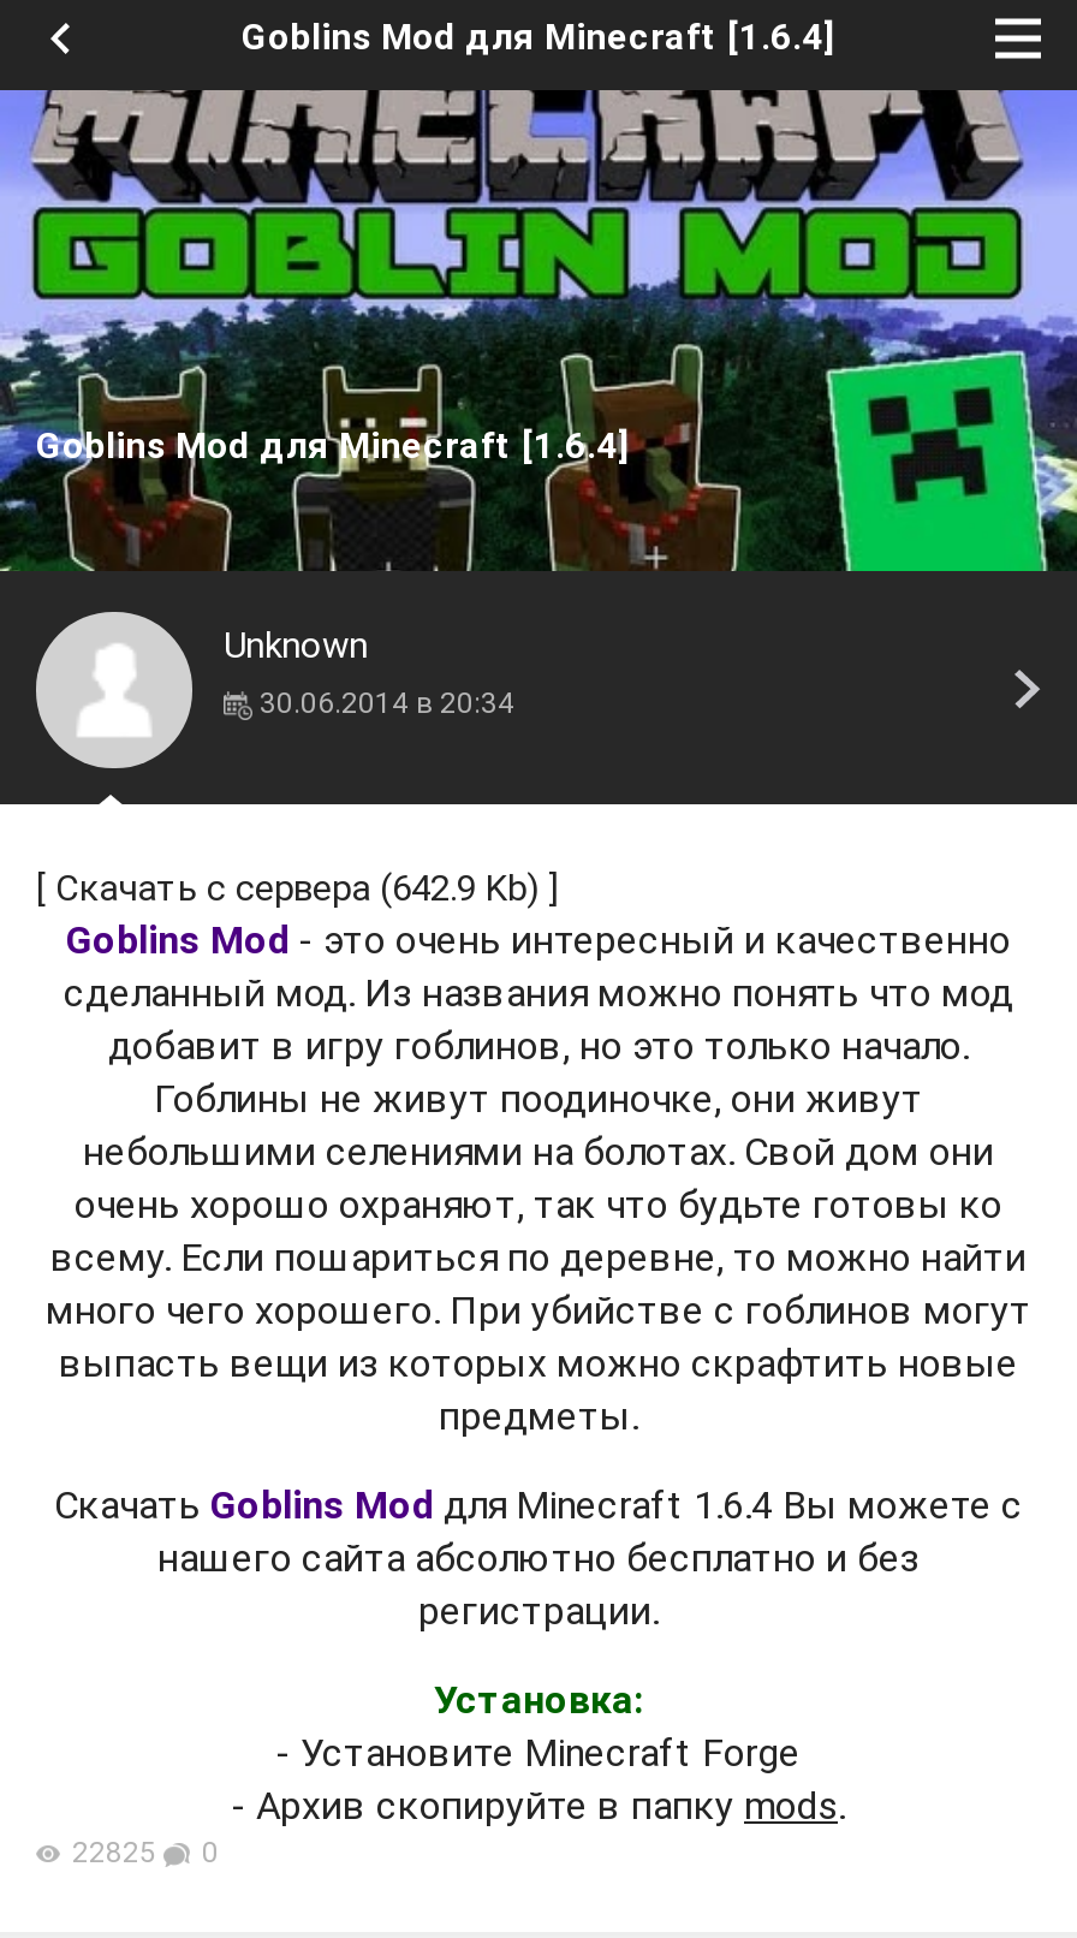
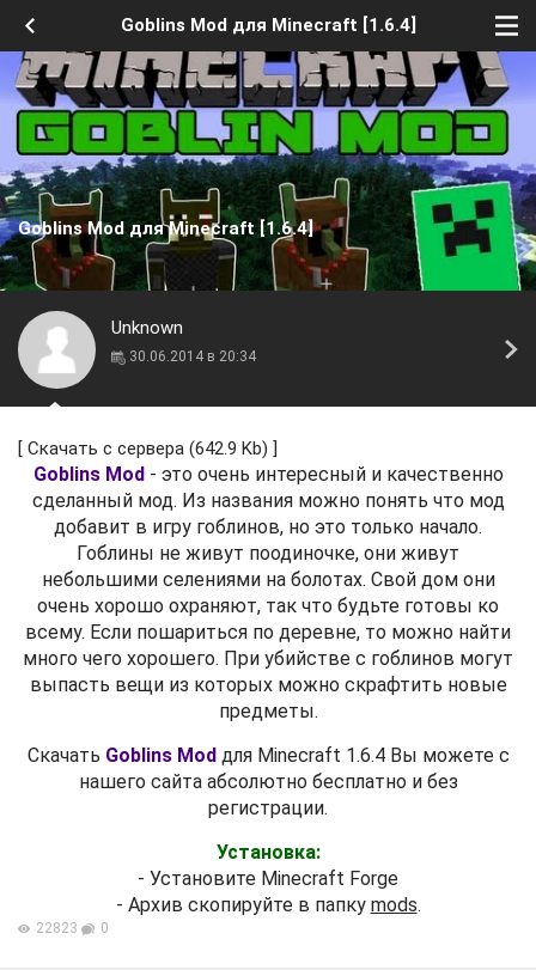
- 22825 0
+ 22823 0
